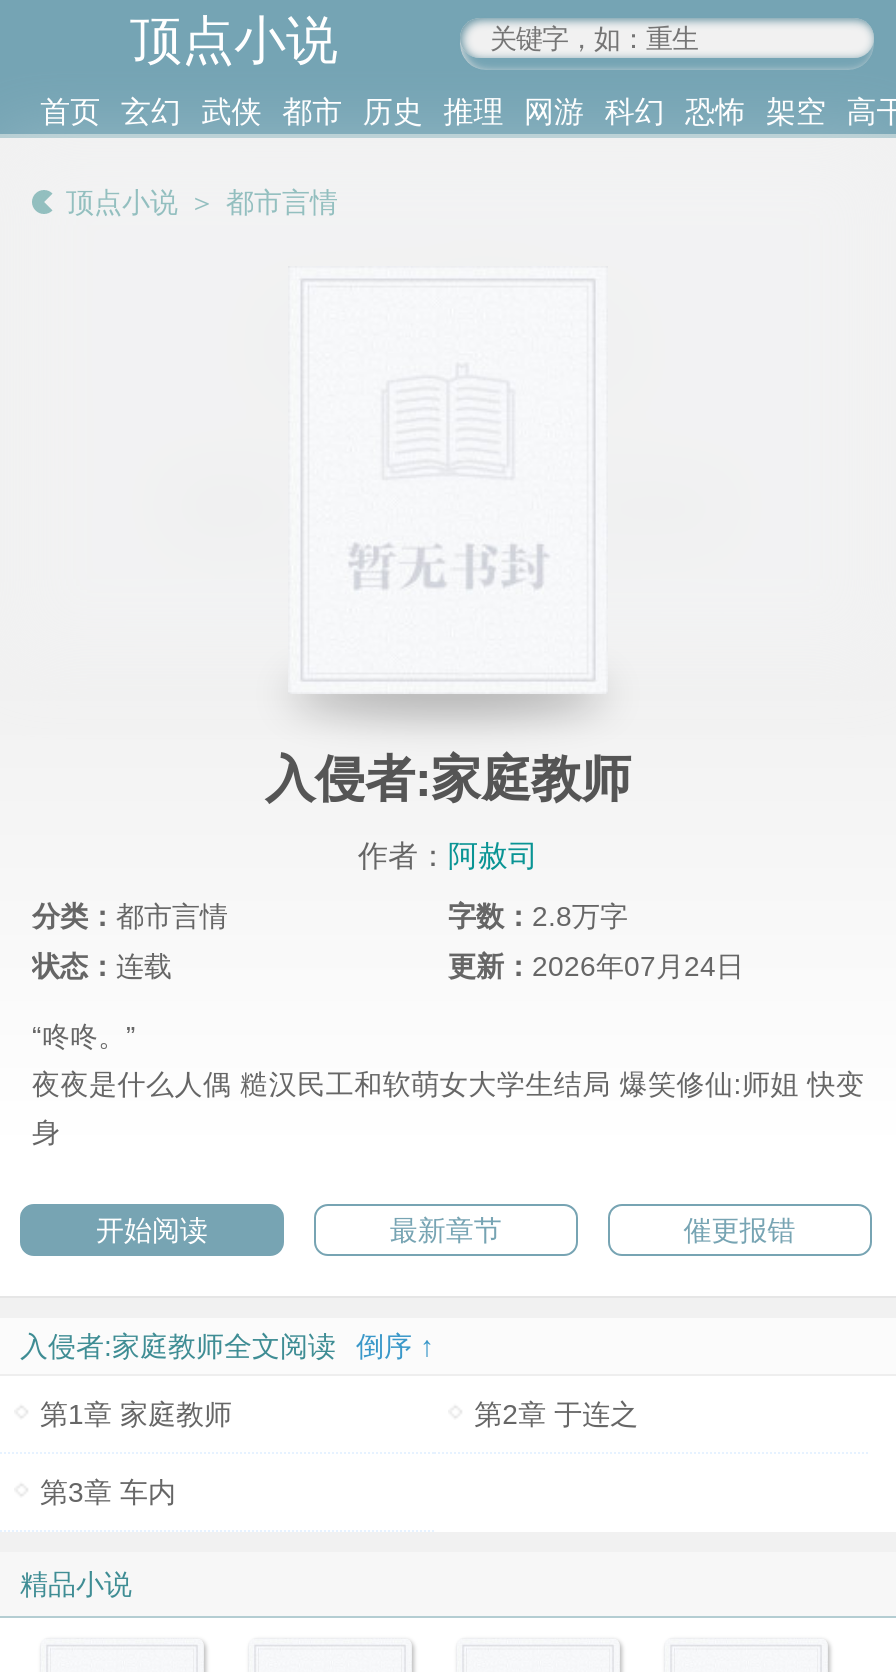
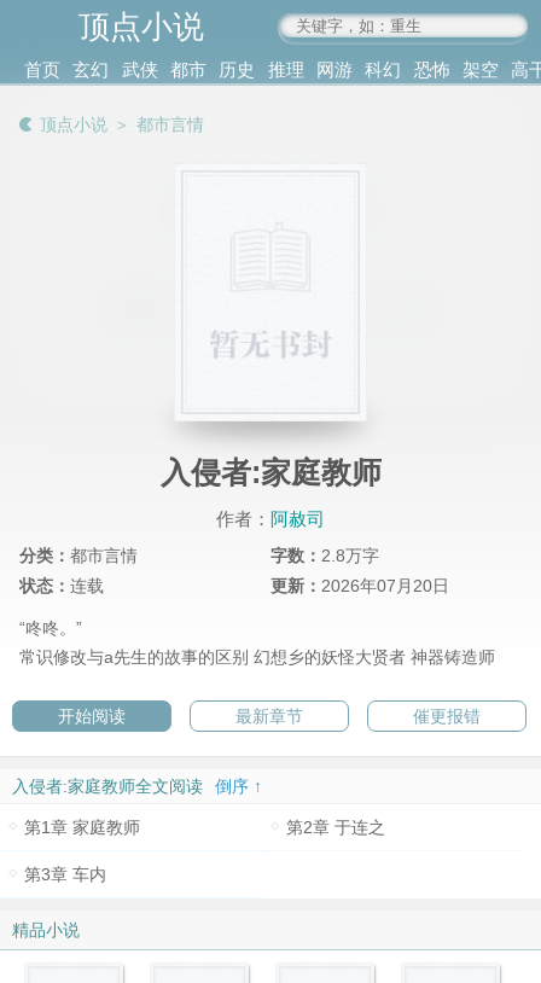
- 更新：2026年07月24日
+ 更新：2026年07月20日

- 夜夜是什么人偶 糙汉民工和软萌女大学生结局 爆笑修仙:师姐 快变
- 身
+ 常识修改与a先生的故事的区别 幻想乡的妖怪大贤者 神器铸造师
